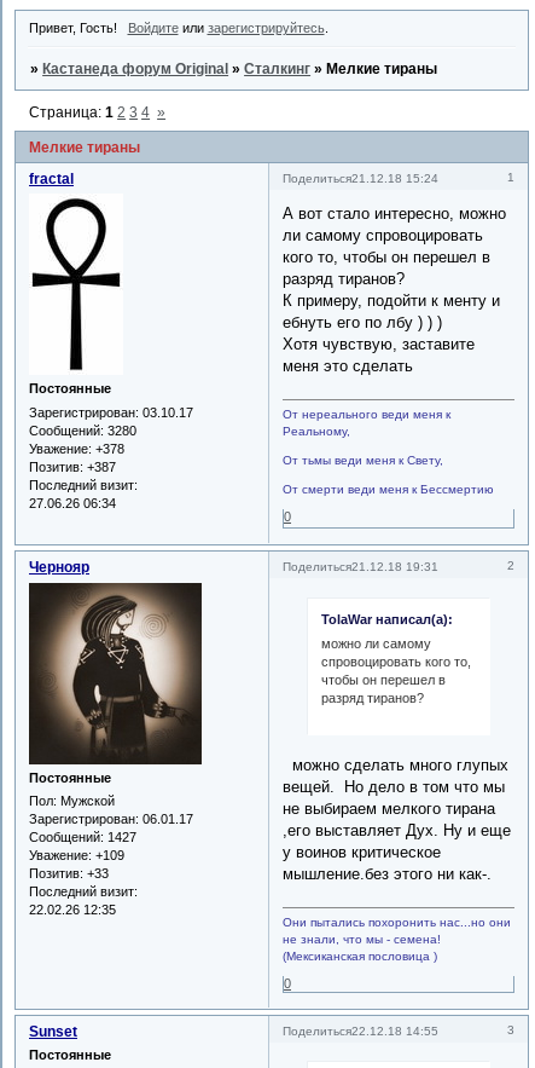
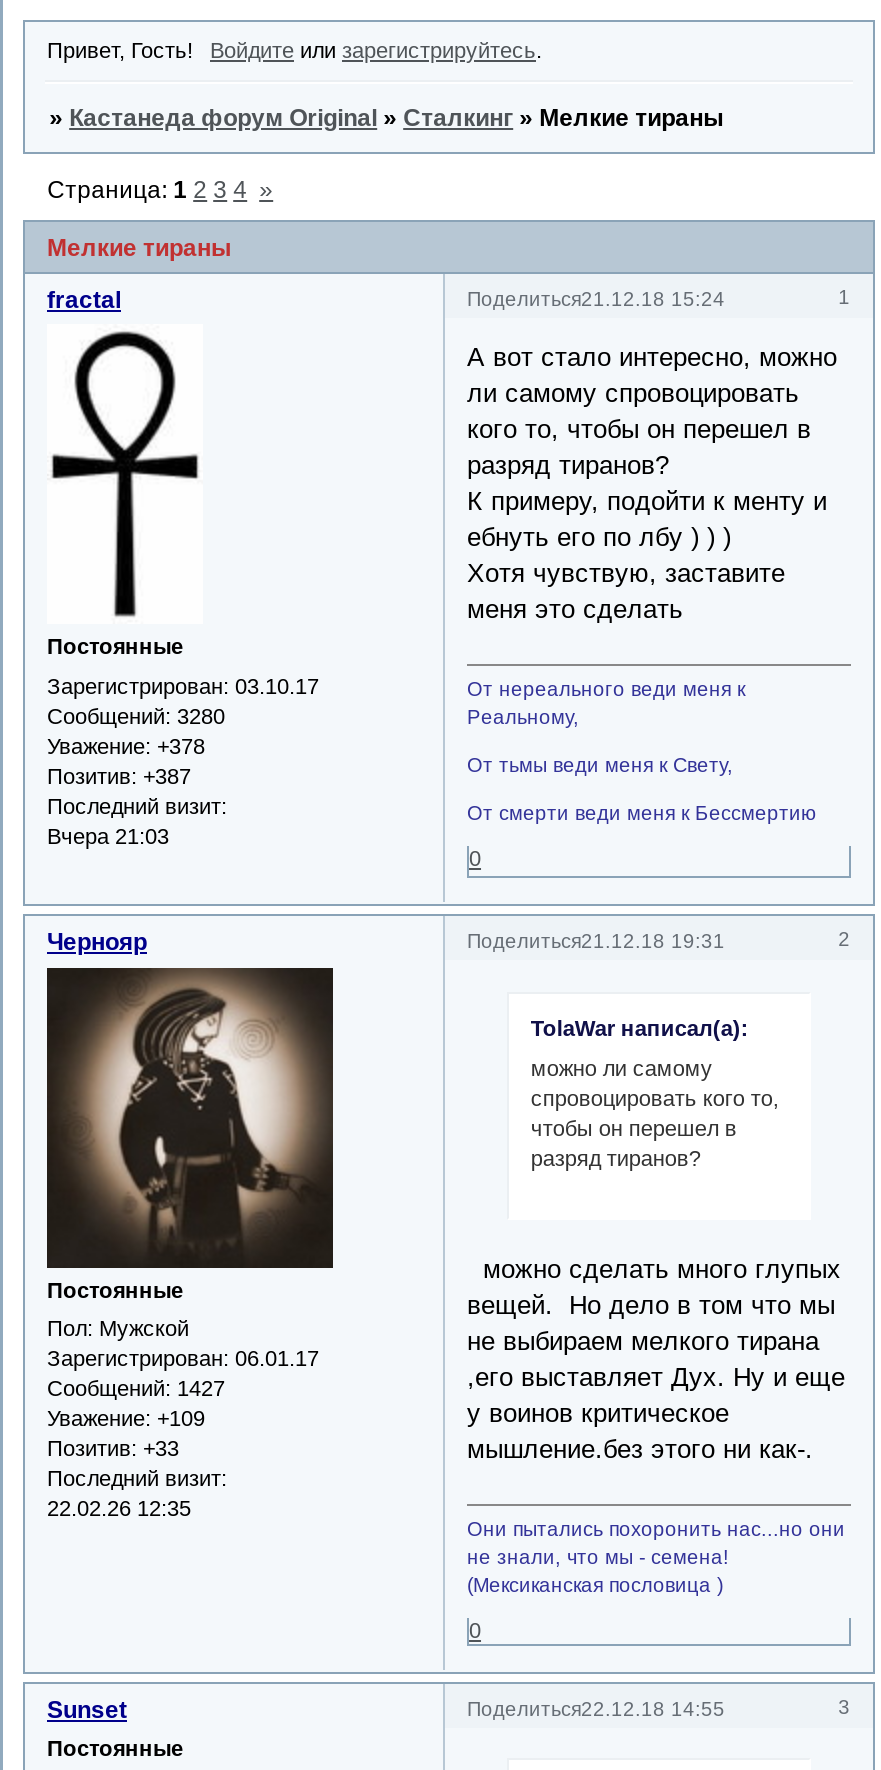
- 27.06.26 06:34
+ Вчера 21:03
